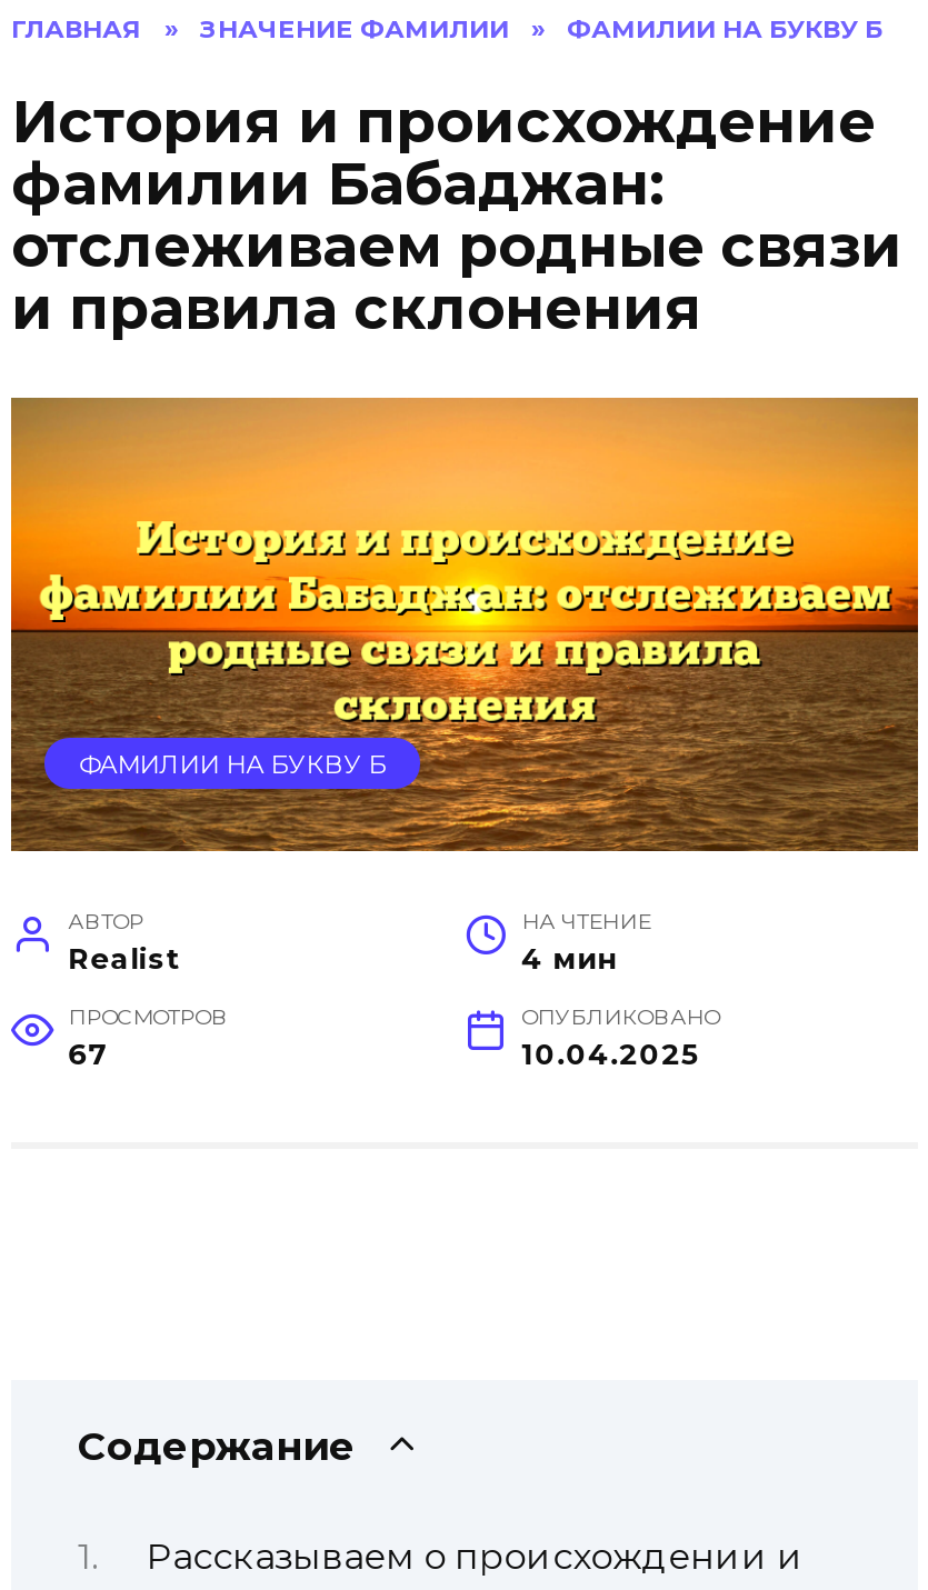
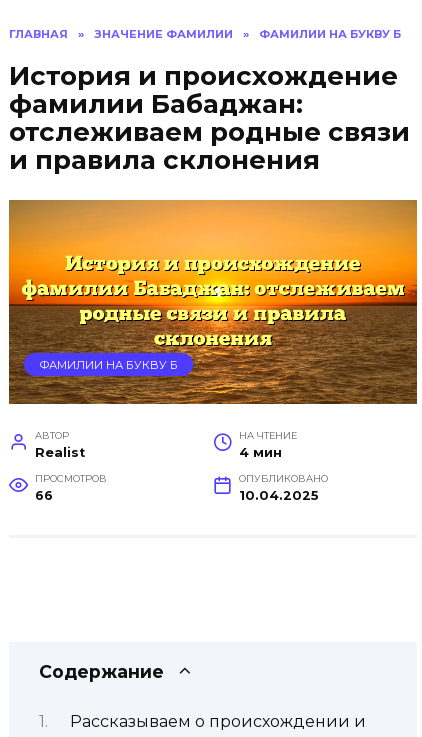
- 67
+ 66
